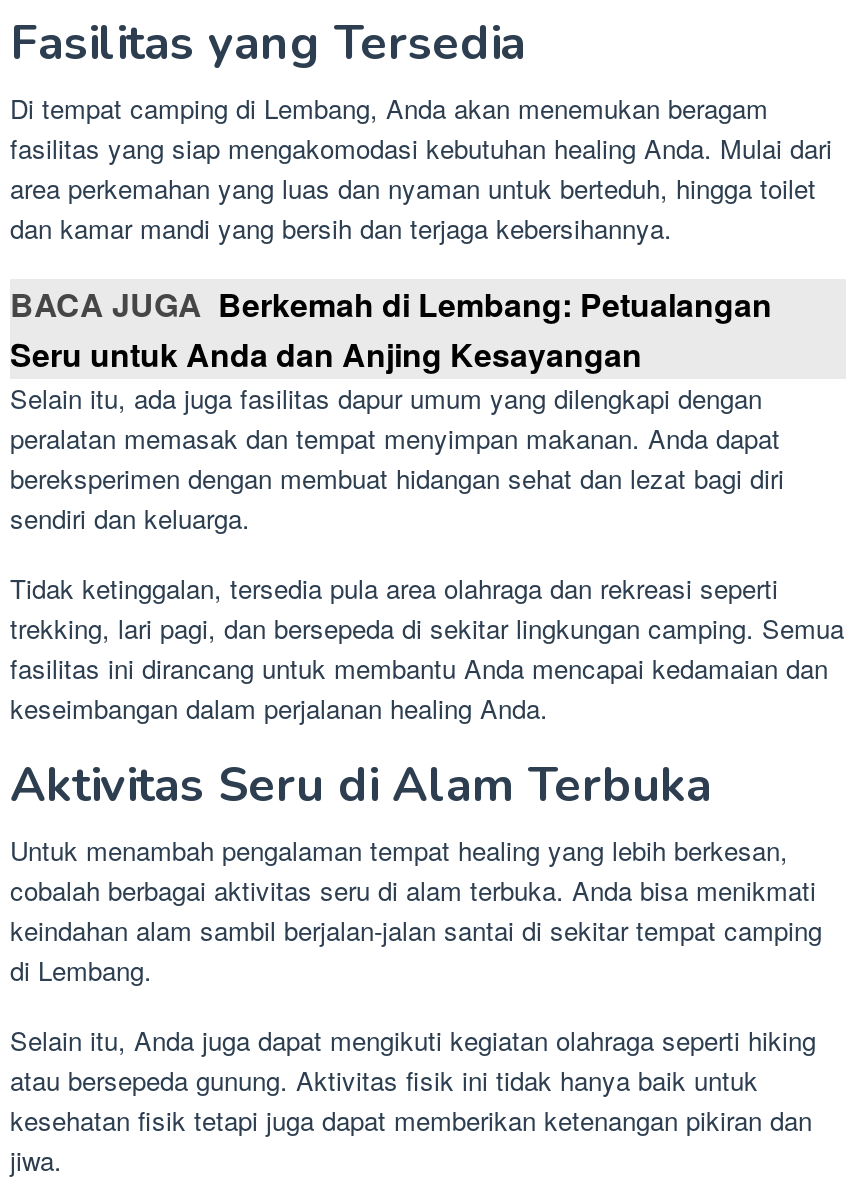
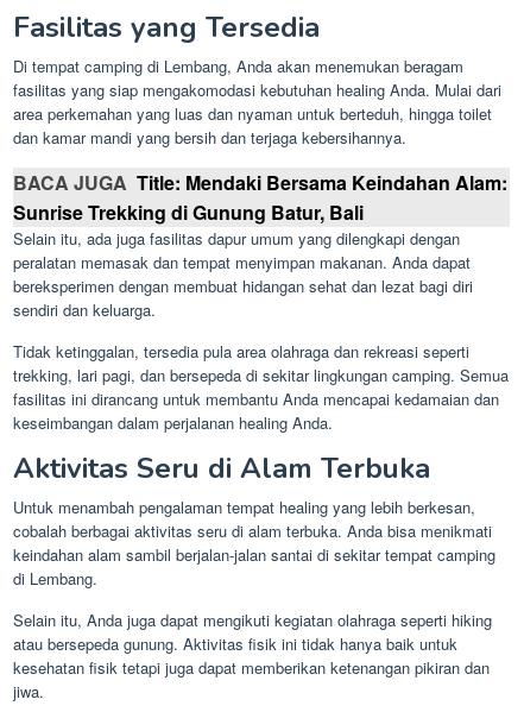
- BACA JUGA Berkemah di Lembang: Petualangan
- Seru untuk Anda dan Anjing Kesayangan
+ BACA JUGA Title: Mendaki Bersama Keindahan Alam:
+ Sunrise Trekking di Gunung Batur, Bali
